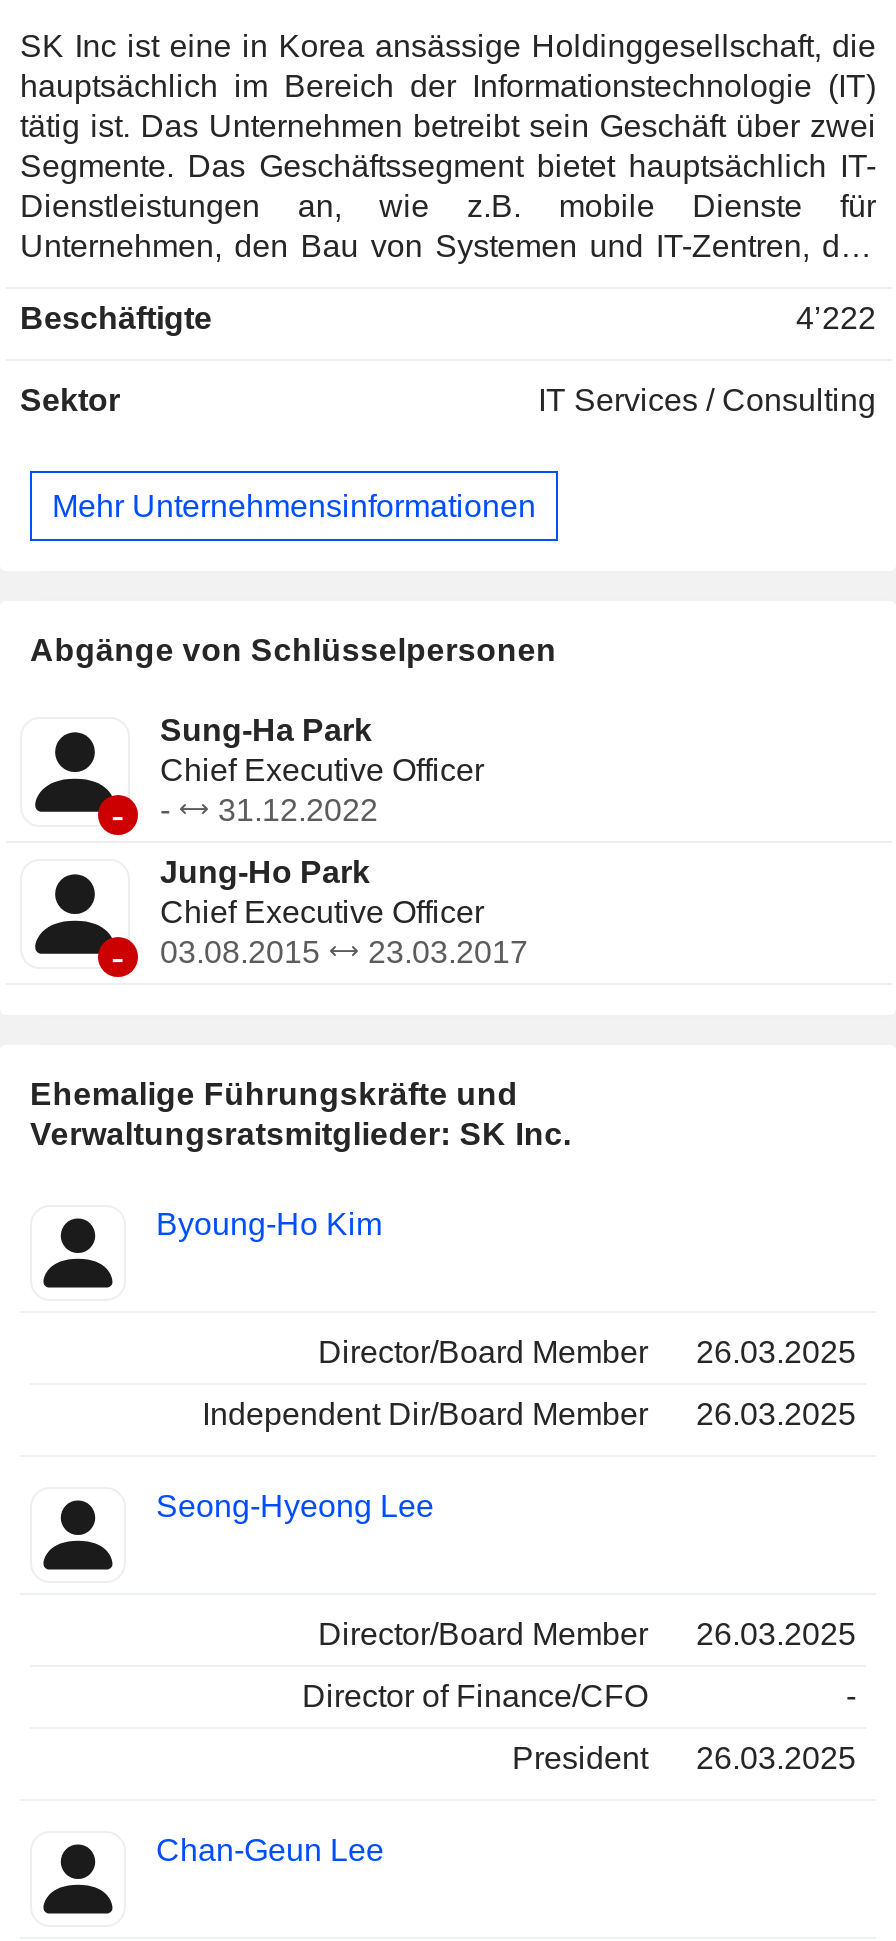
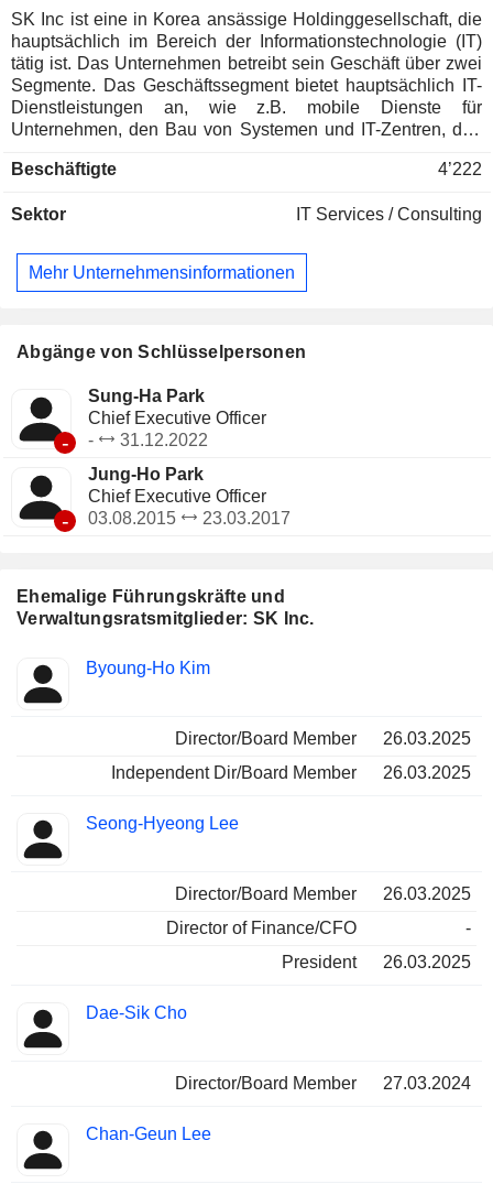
+ Dae-Sik Cho

+ Director/Board Member
+ 27.03.2024
